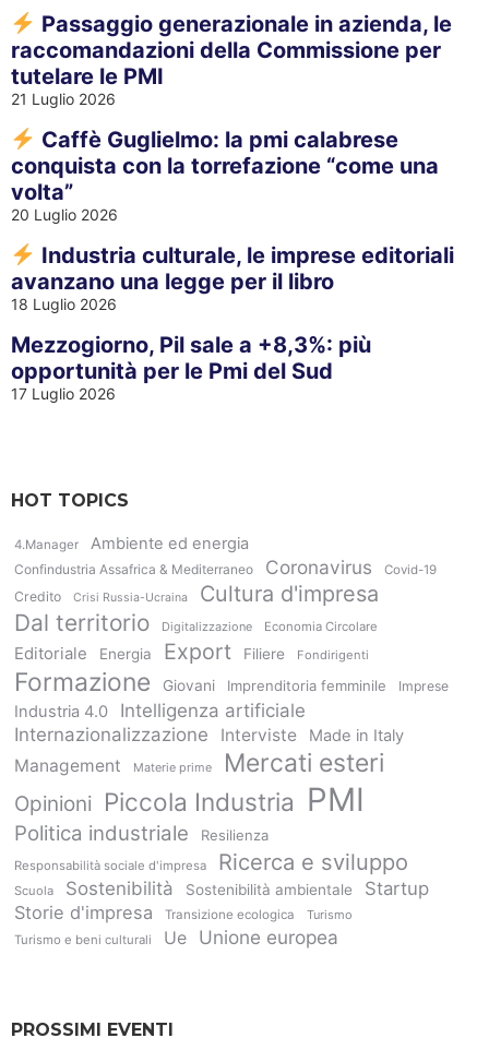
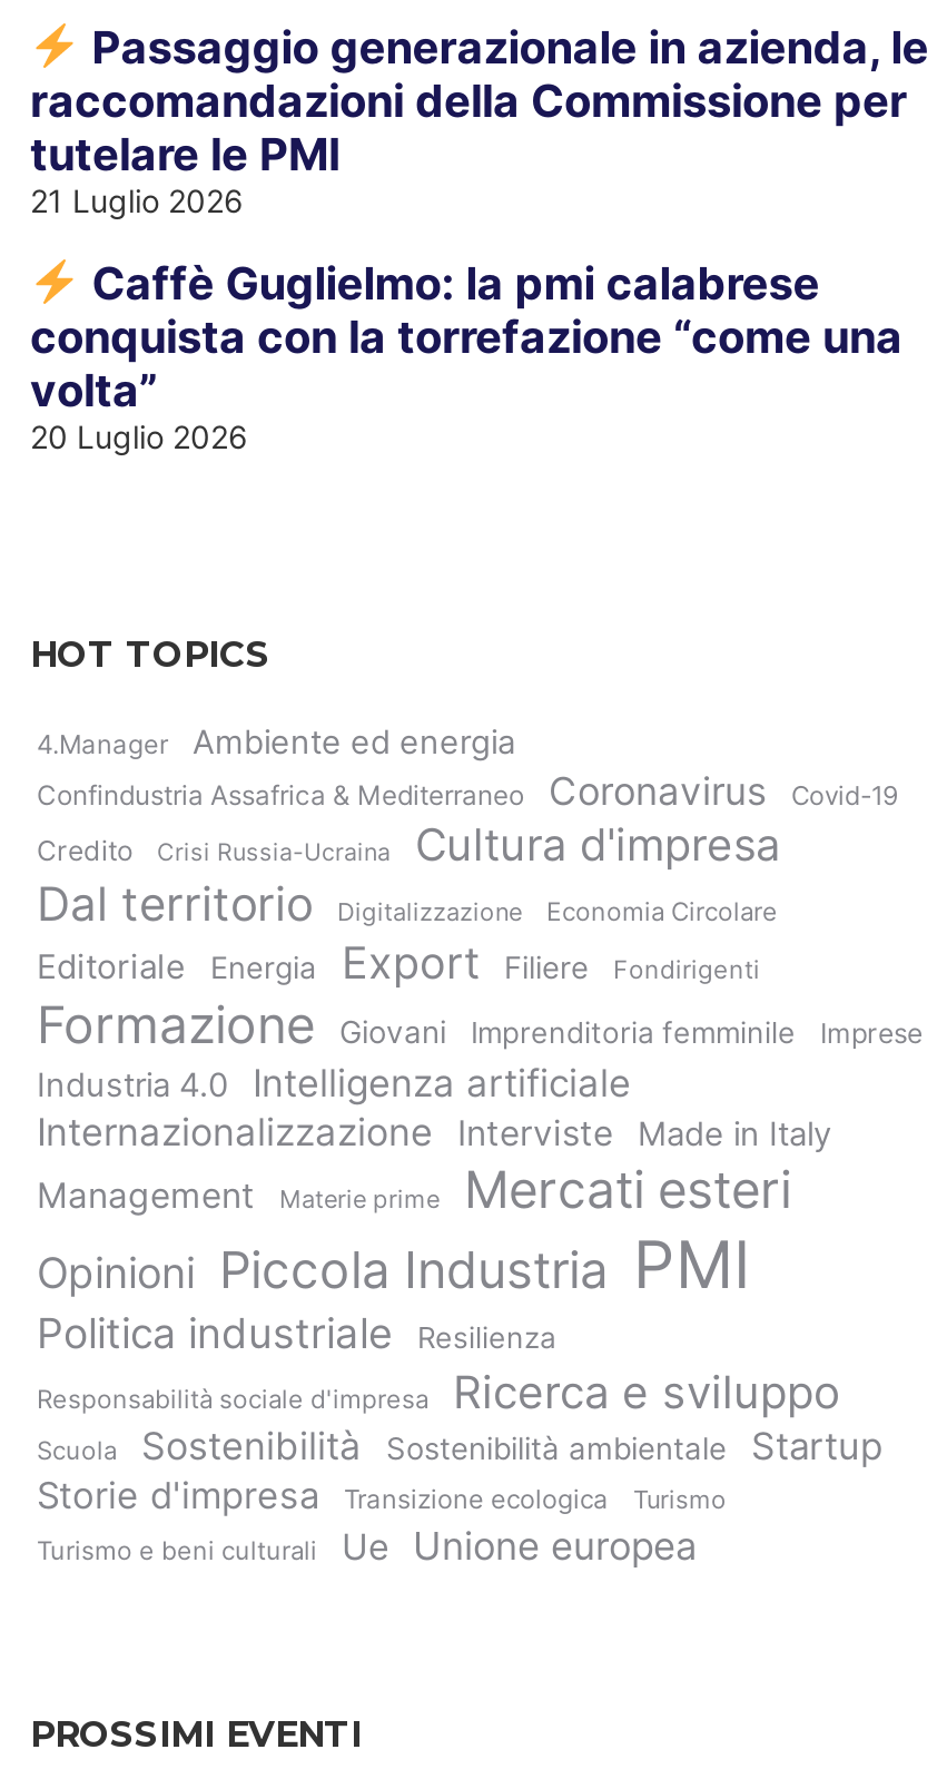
- Industria culturale, le imprese editoriali
- avanzano una legge per il libro
- 18 Luglio 2026
- Mezzogiorno, Pil sale a +8,3%: più
- opportunità per le Pmi del Sud
- 17 Luglio 2026
